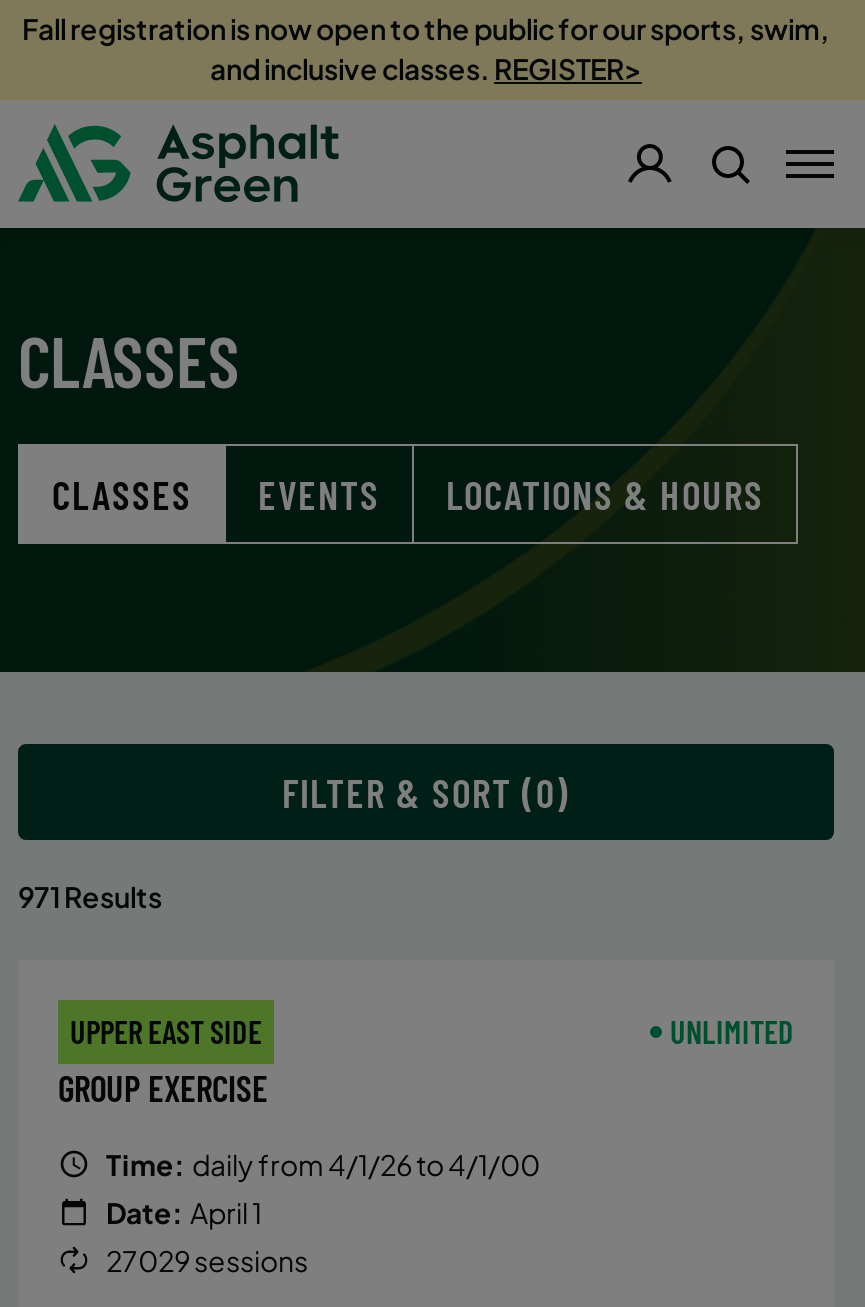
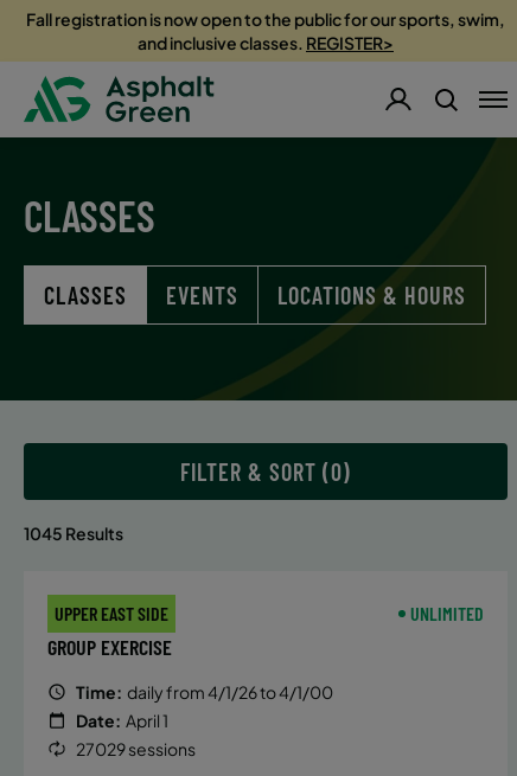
- 971 Results
+ 1045 Results
